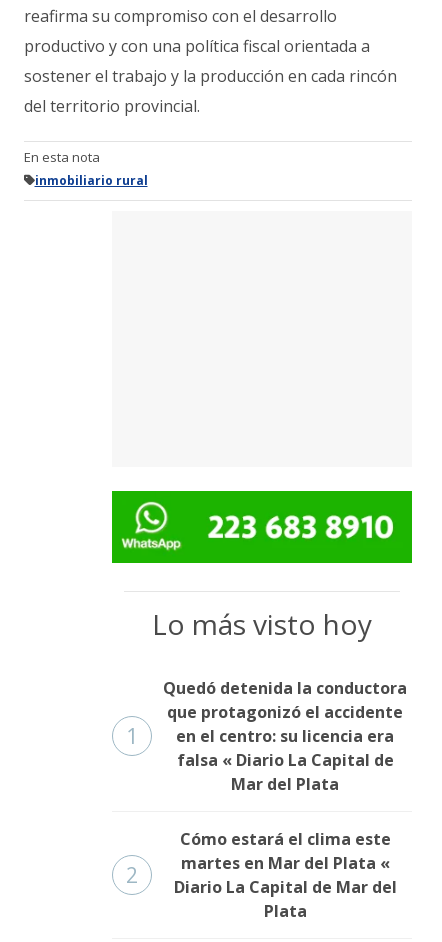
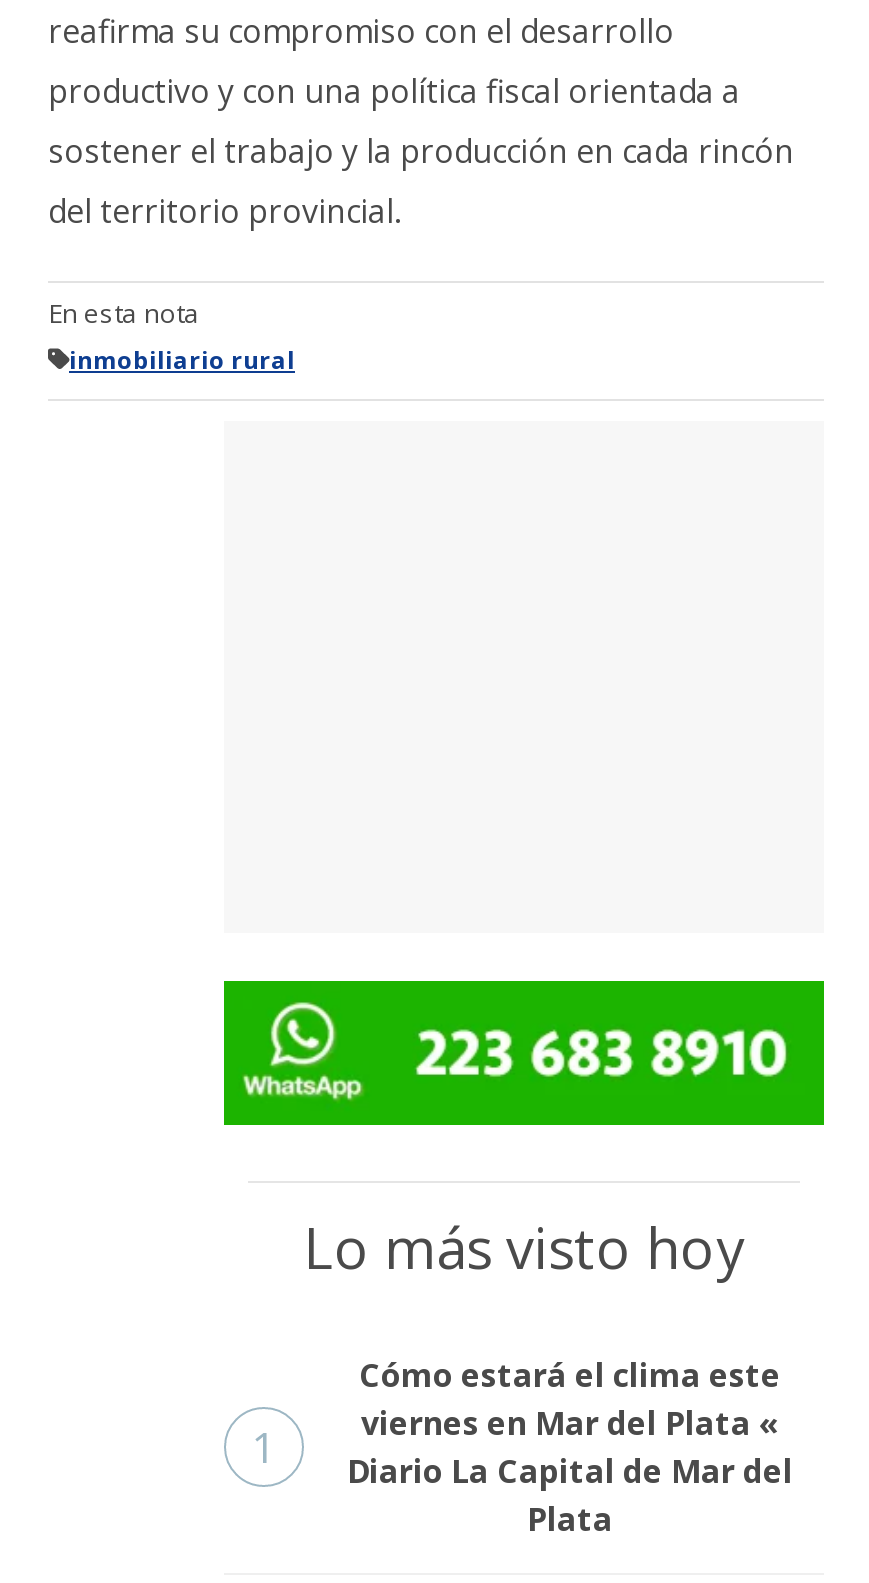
- Quedó detenida la conductora
- que protagonizó el accidente
- en el centro: su licencia era
- falsa « Diario La Capital de
- Mar del Plata
- 2

- martes en Mar del Plata «
+ viernes en Mar del Plata «
